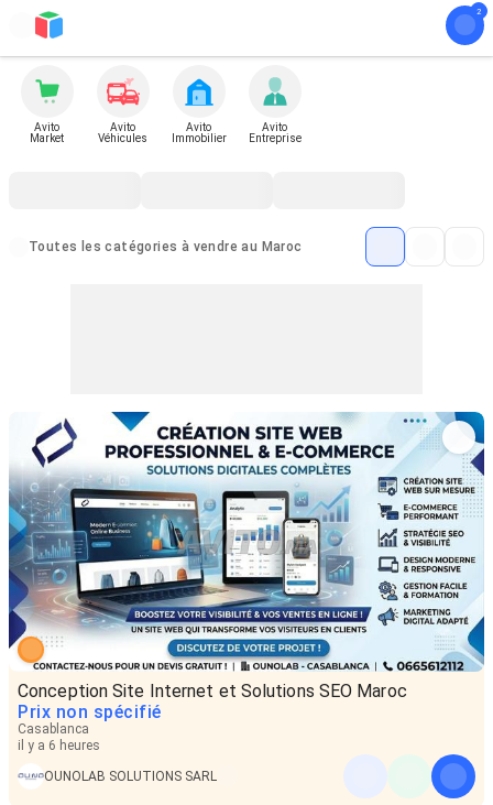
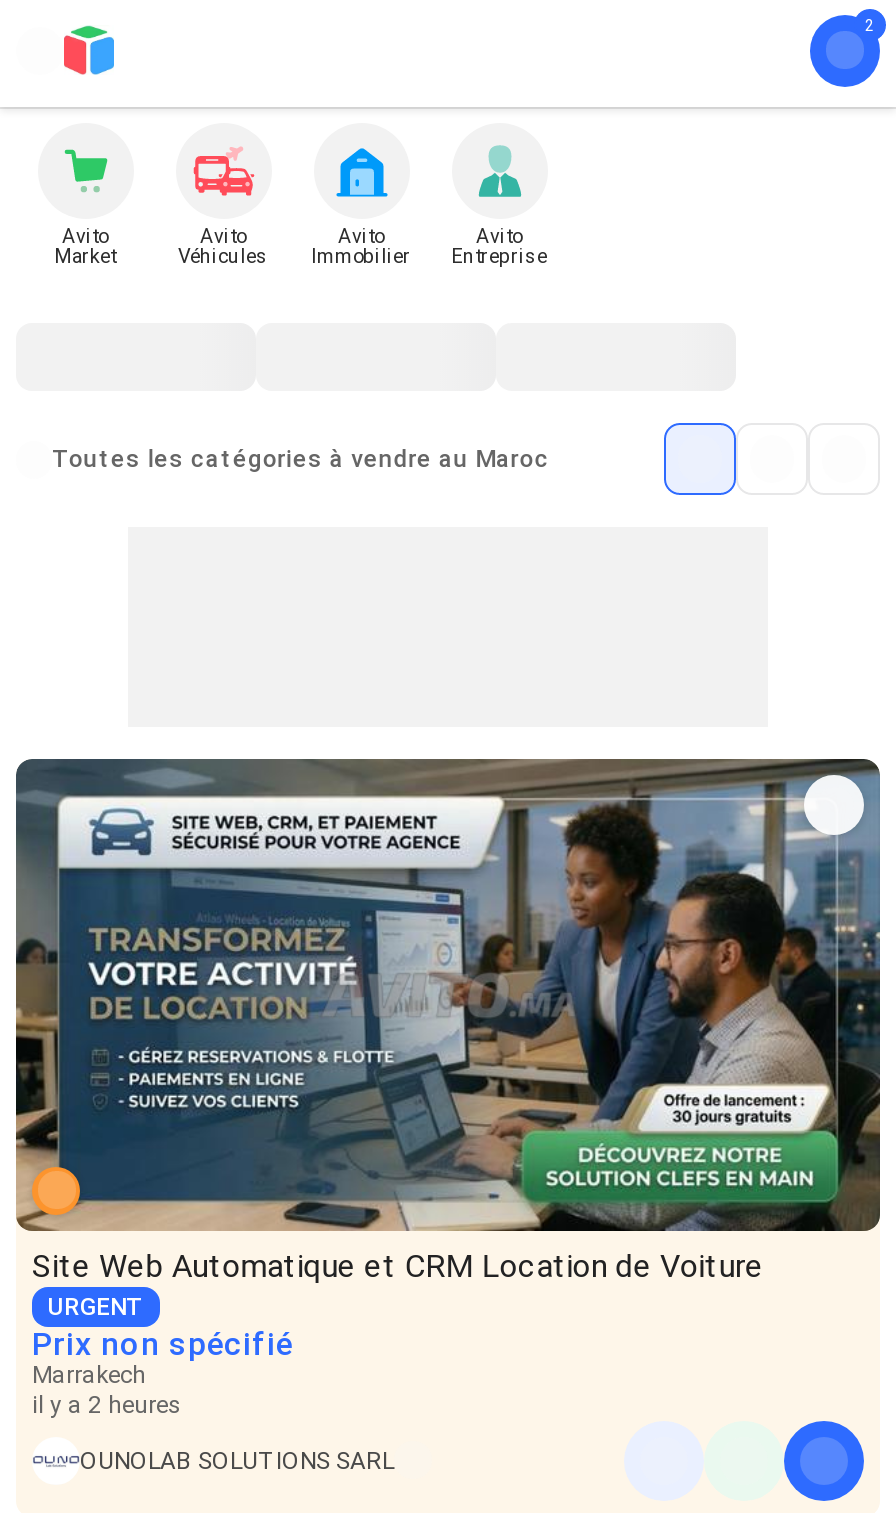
- [image]
- Conception Site Internet et Solutions SEO Maroc
+ [image]
+ Site Web Automatique et CRM Location de Voiture
+ URGENT

- Casablanca
- il y a 6 heures
+ Marrakech
+ il y a 2 heures
